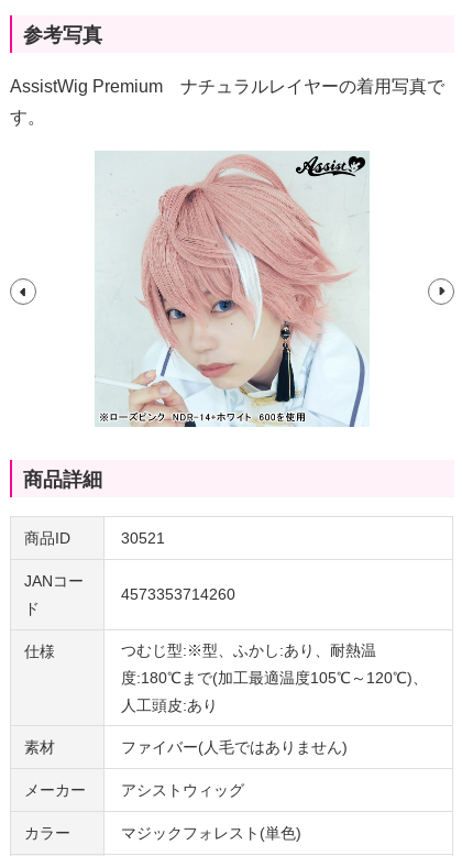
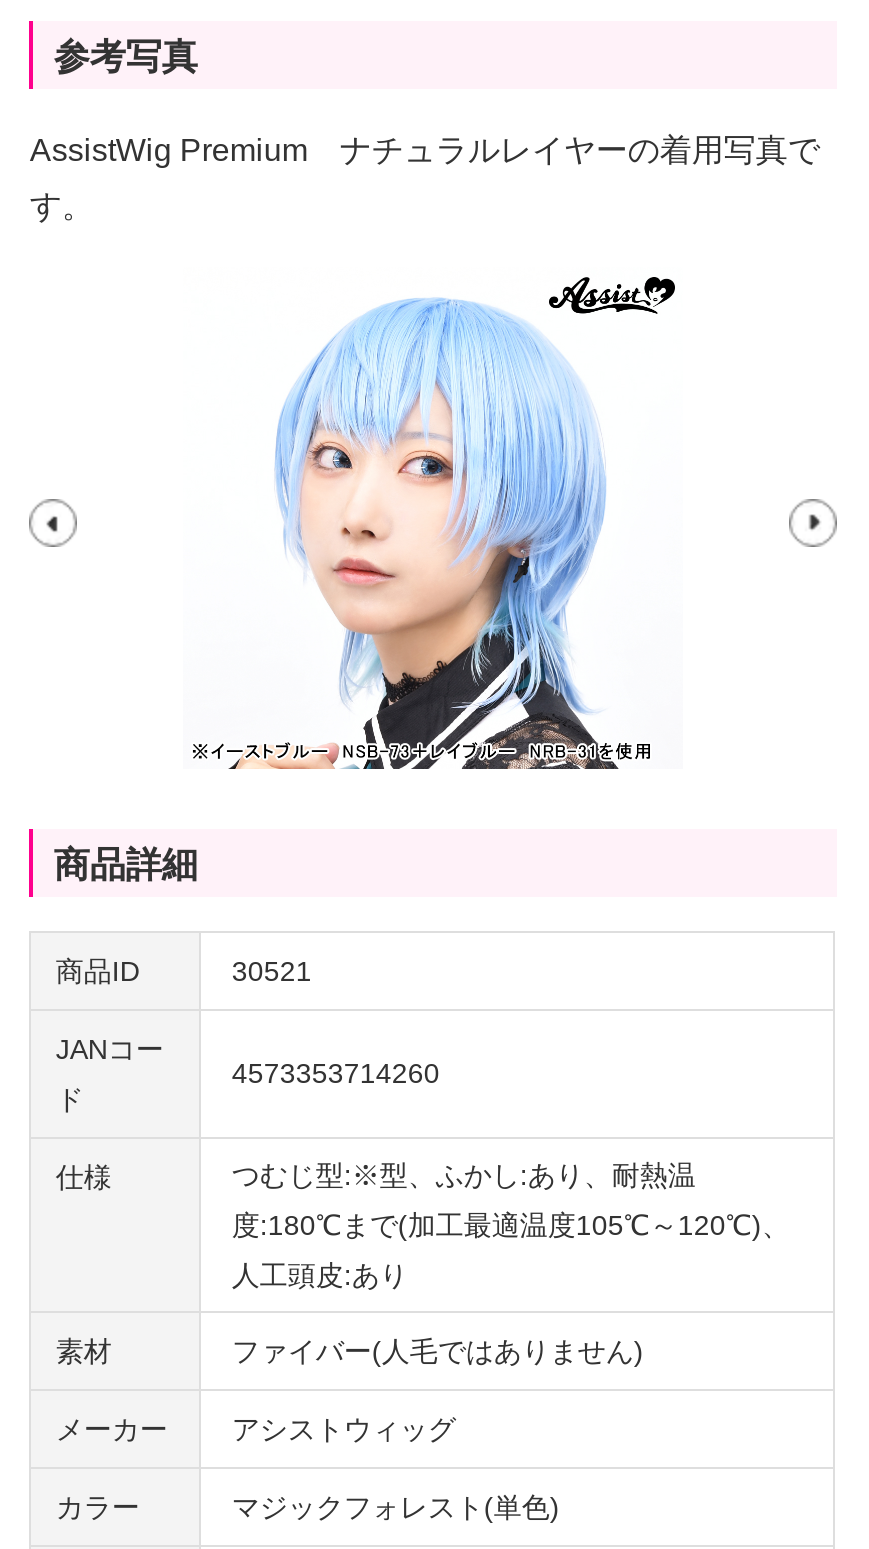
- [image]
+ [image]
